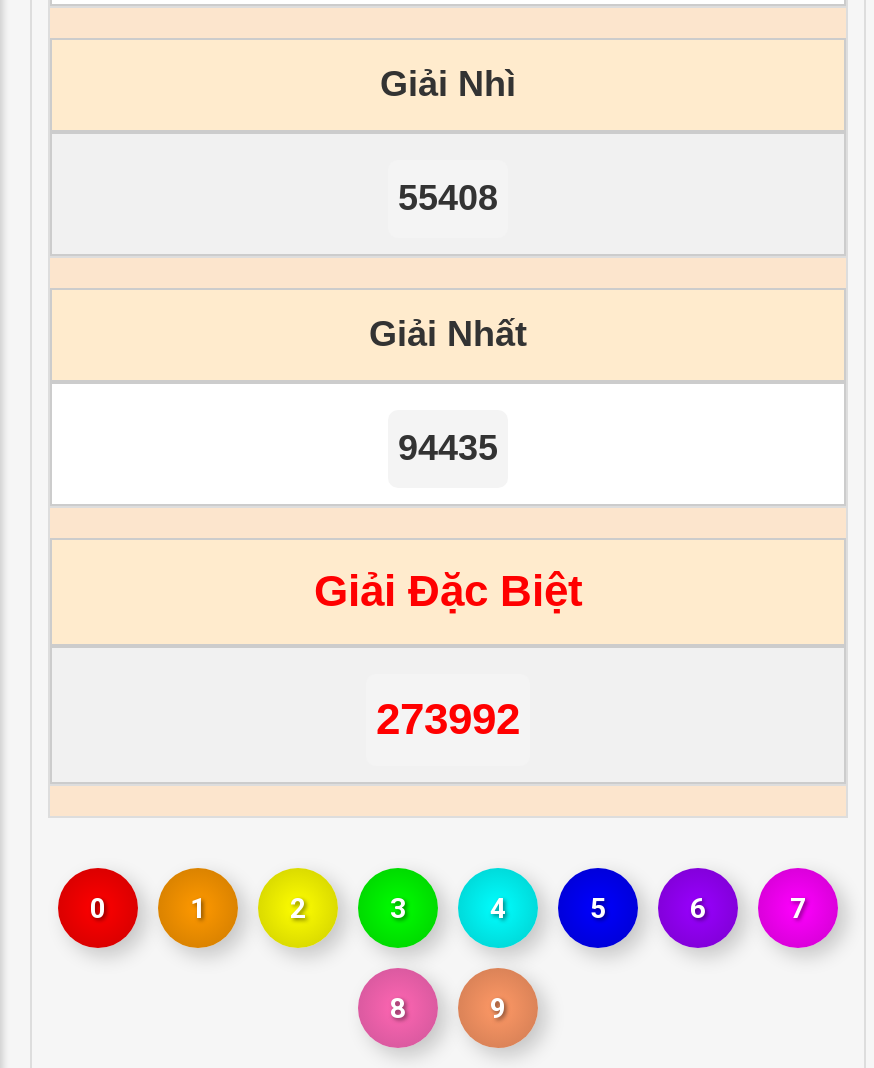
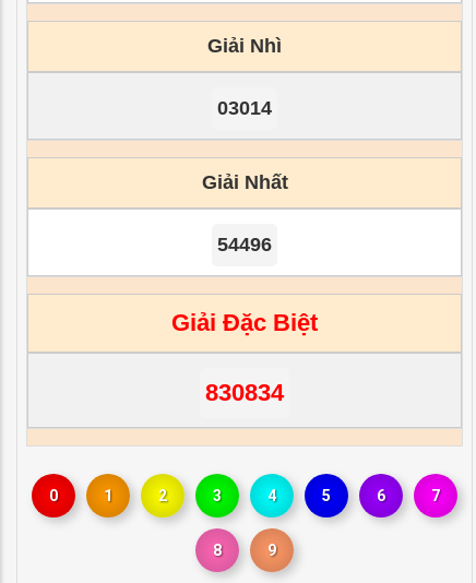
- 55408
+ 03014

- 94435
+ 54496

- 273992
+ 830834
